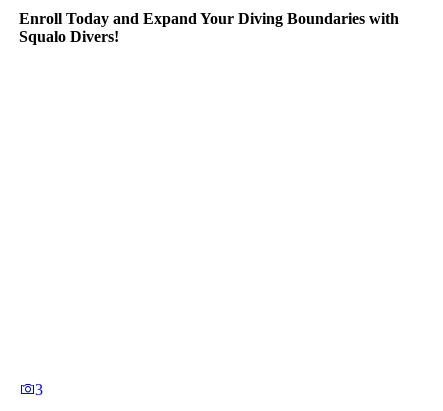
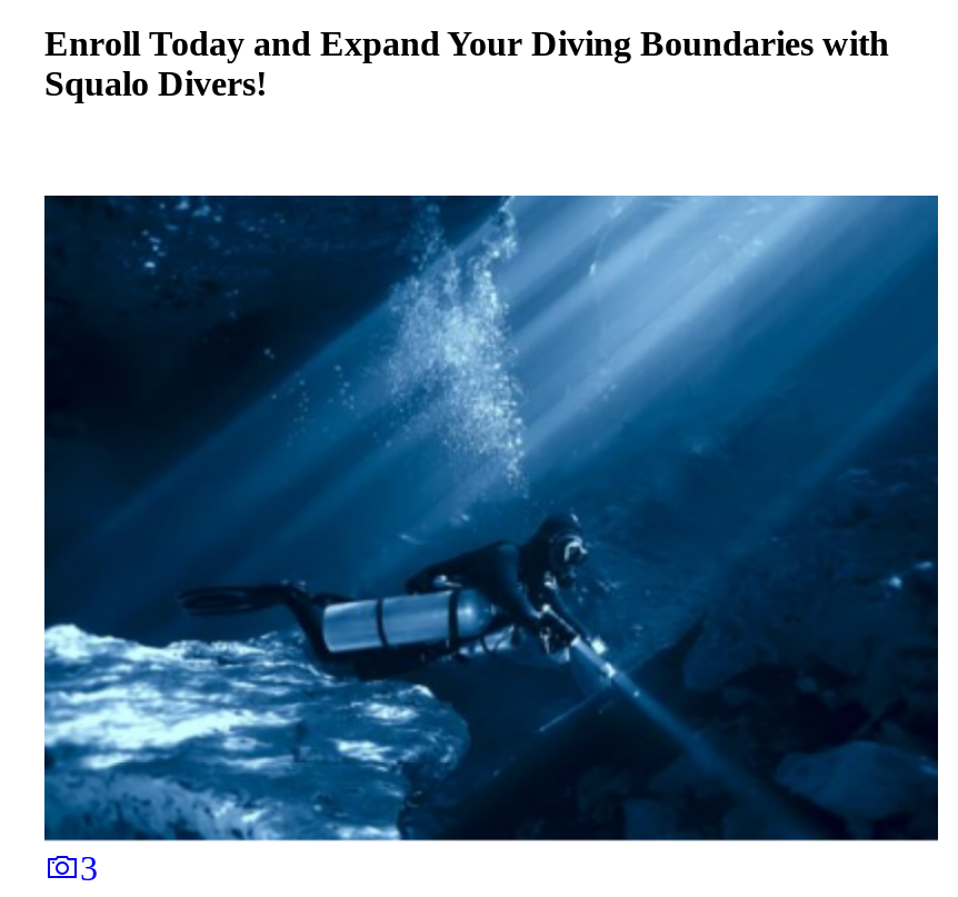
+ [image]
